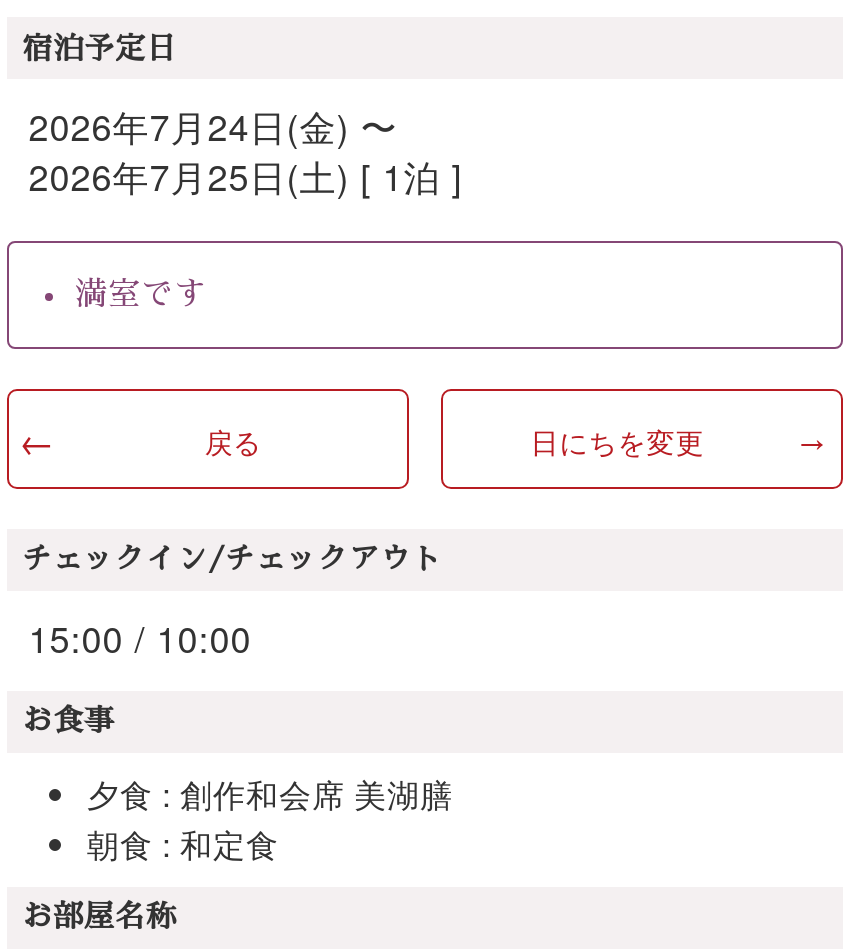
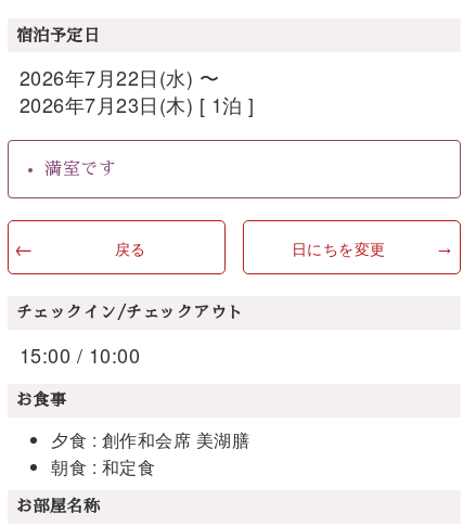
- 2026年7月24日(金) 〜
+ 2026年7月22日(水) 〜

- 2026年7月25日(土) [ 1泊 ]
+ 2026年7月23日(木) [ 1泊 ]
